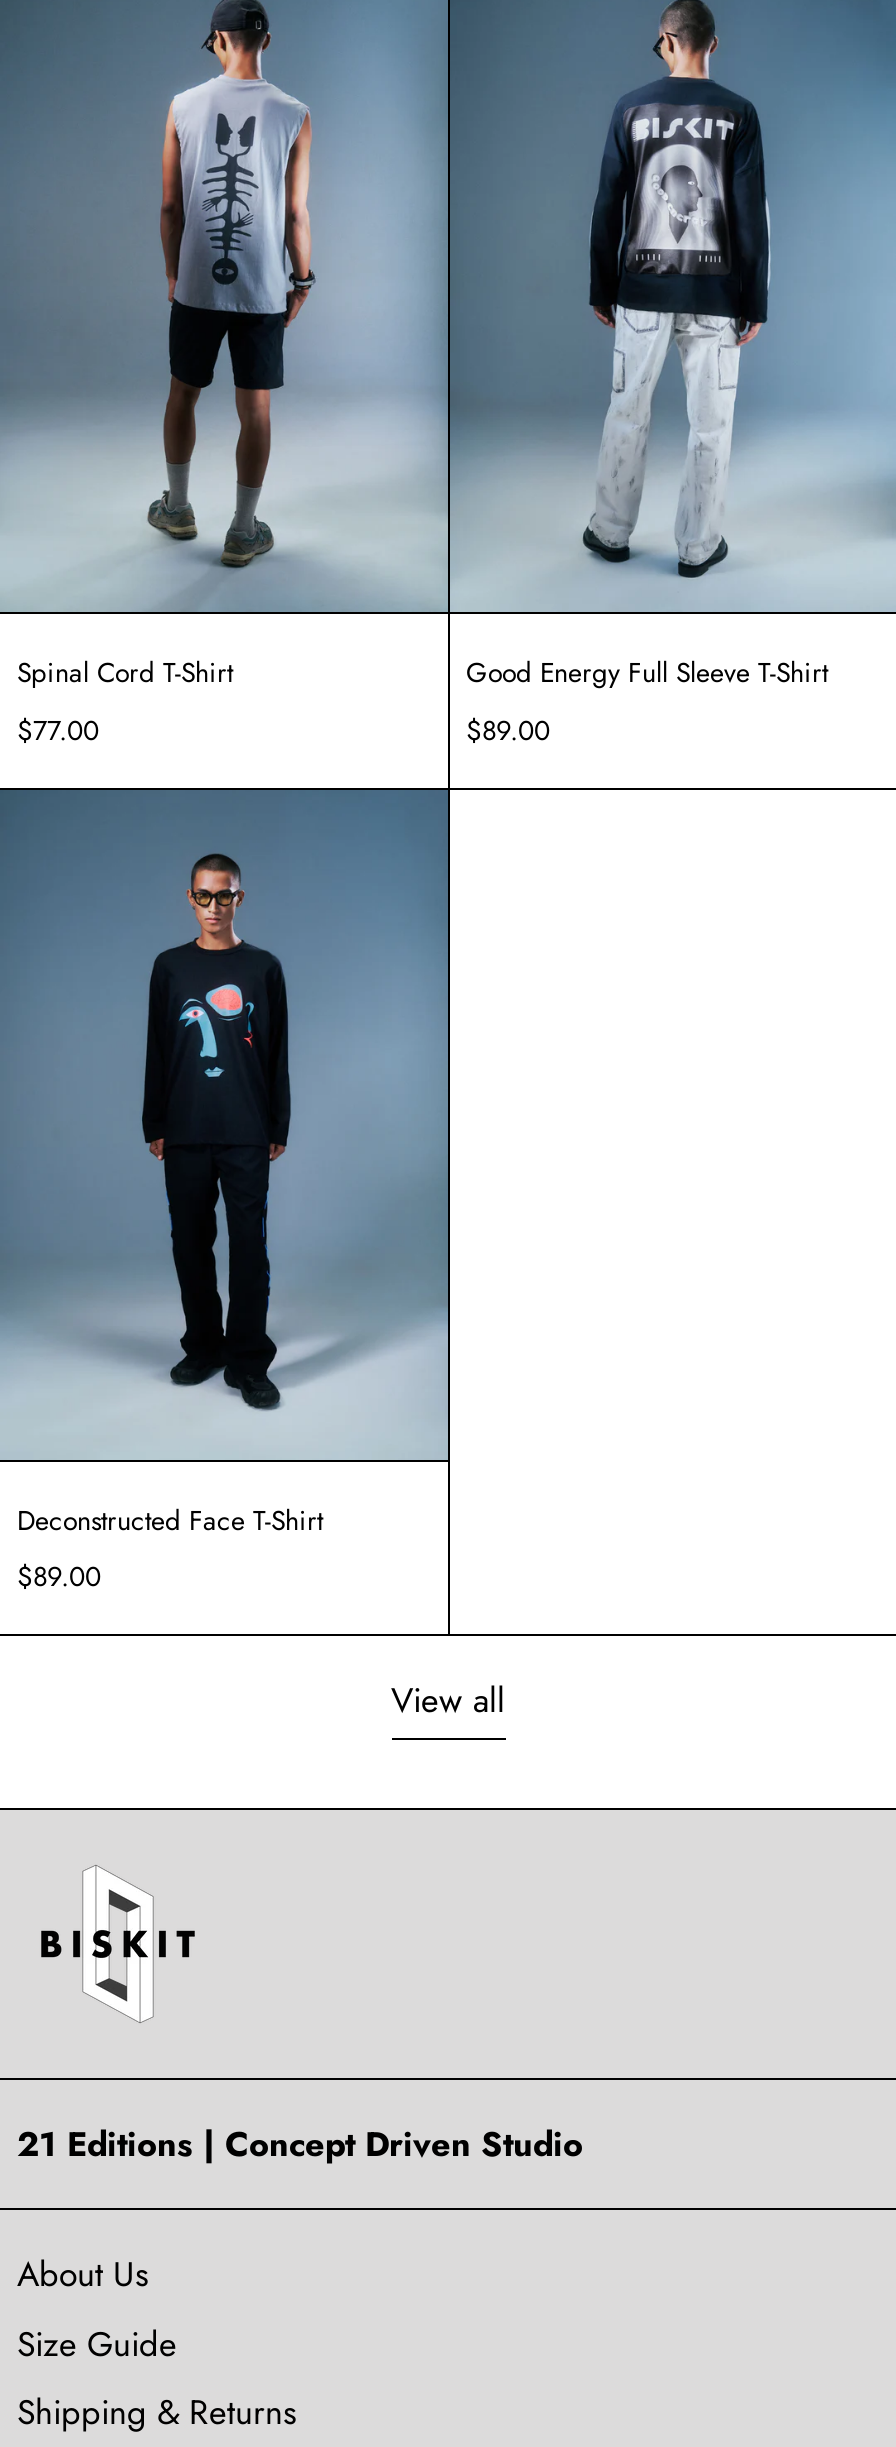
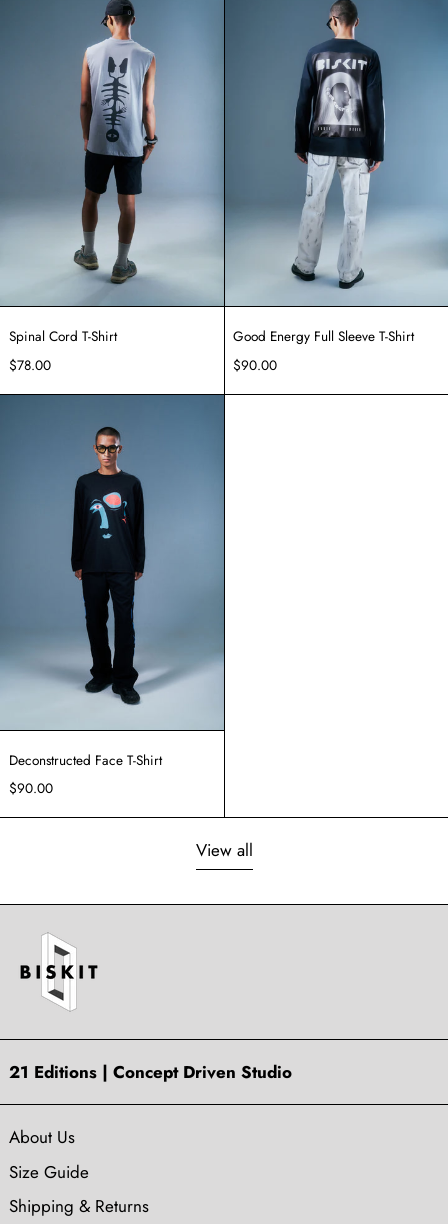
- $77.00
+ $78.00

- $89.00
+ $90.00

- $89.00
+ $90.00
